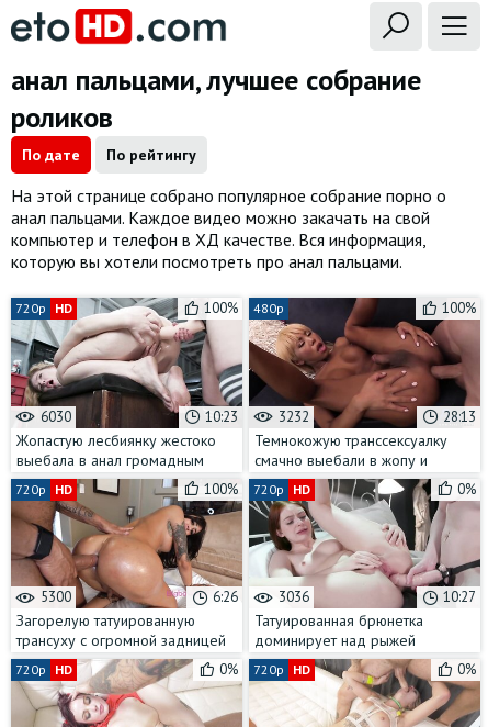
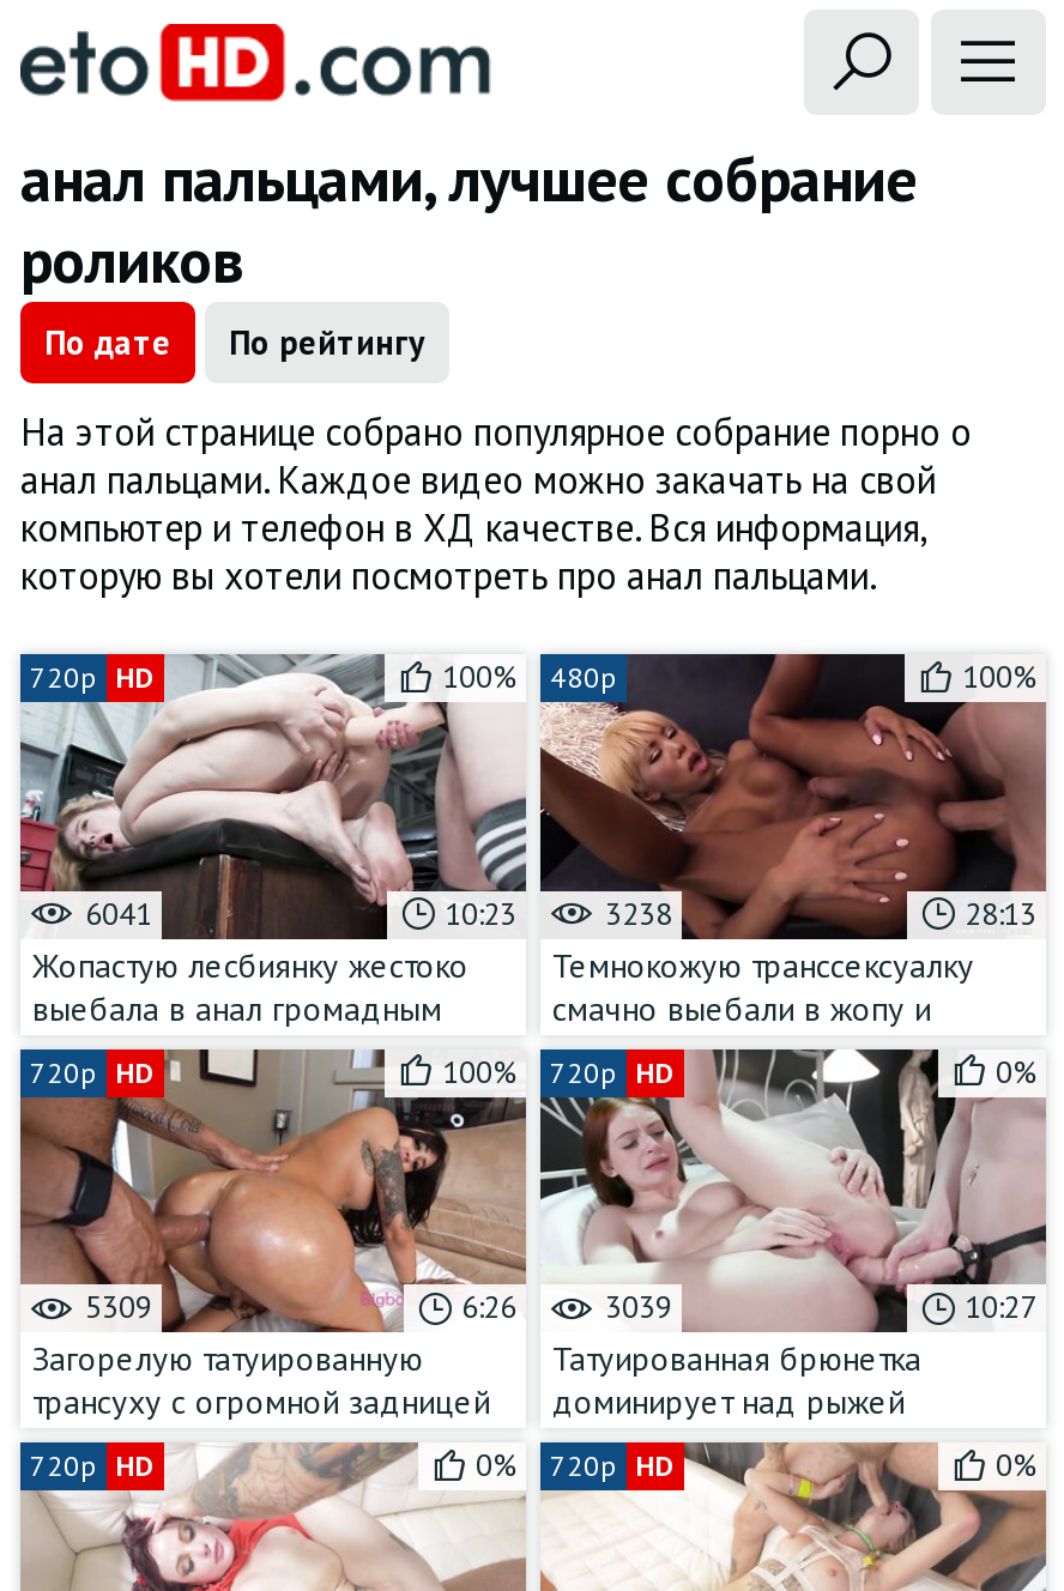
- 6030
+ 6041

- 10:23 3232
+ 10:23 3238

- 5300
+ 5309

- 6:26 3036
+ 6:26 3039
